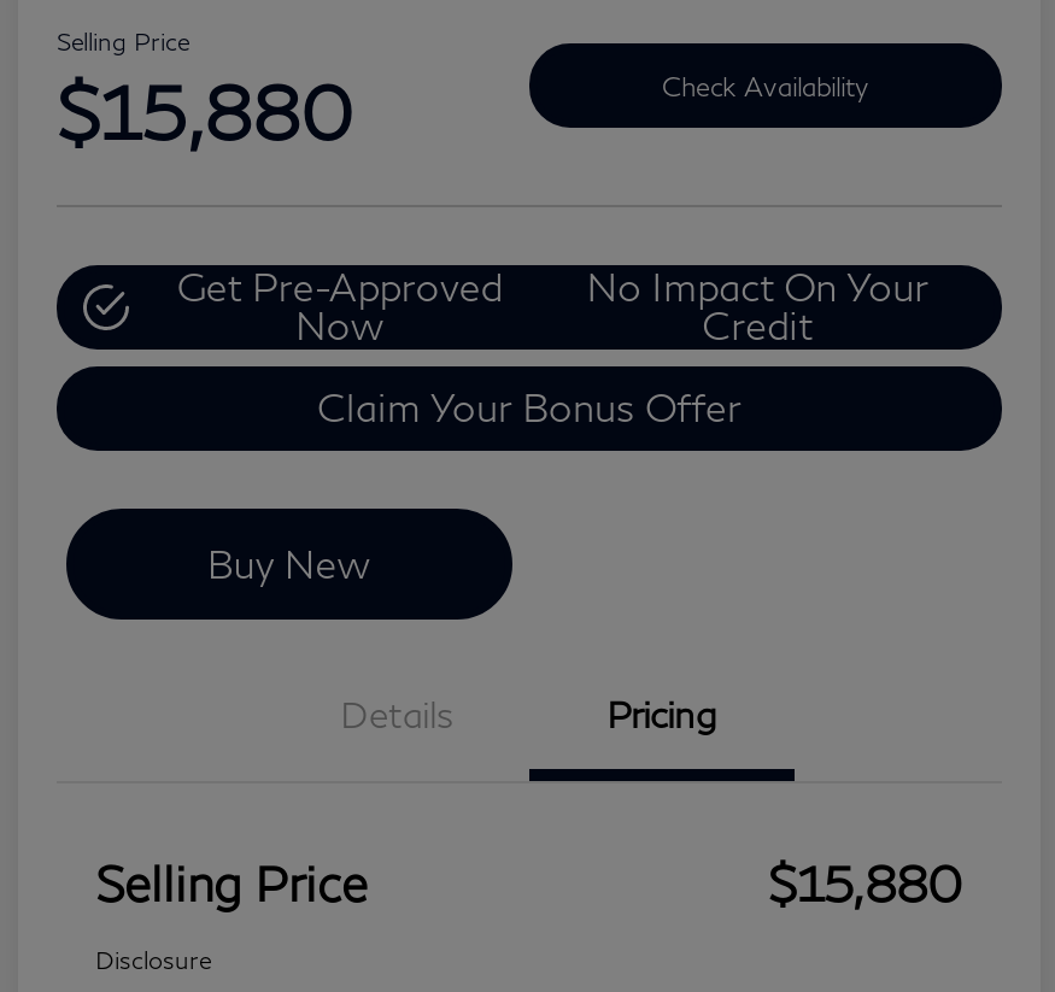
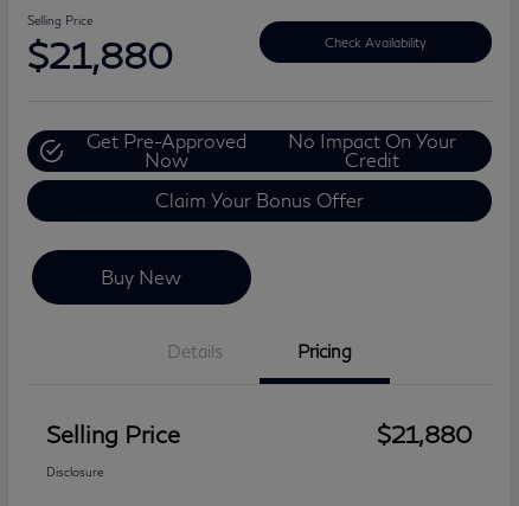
- $15,880
+ $21,880

- $15,880
+ $21,880
